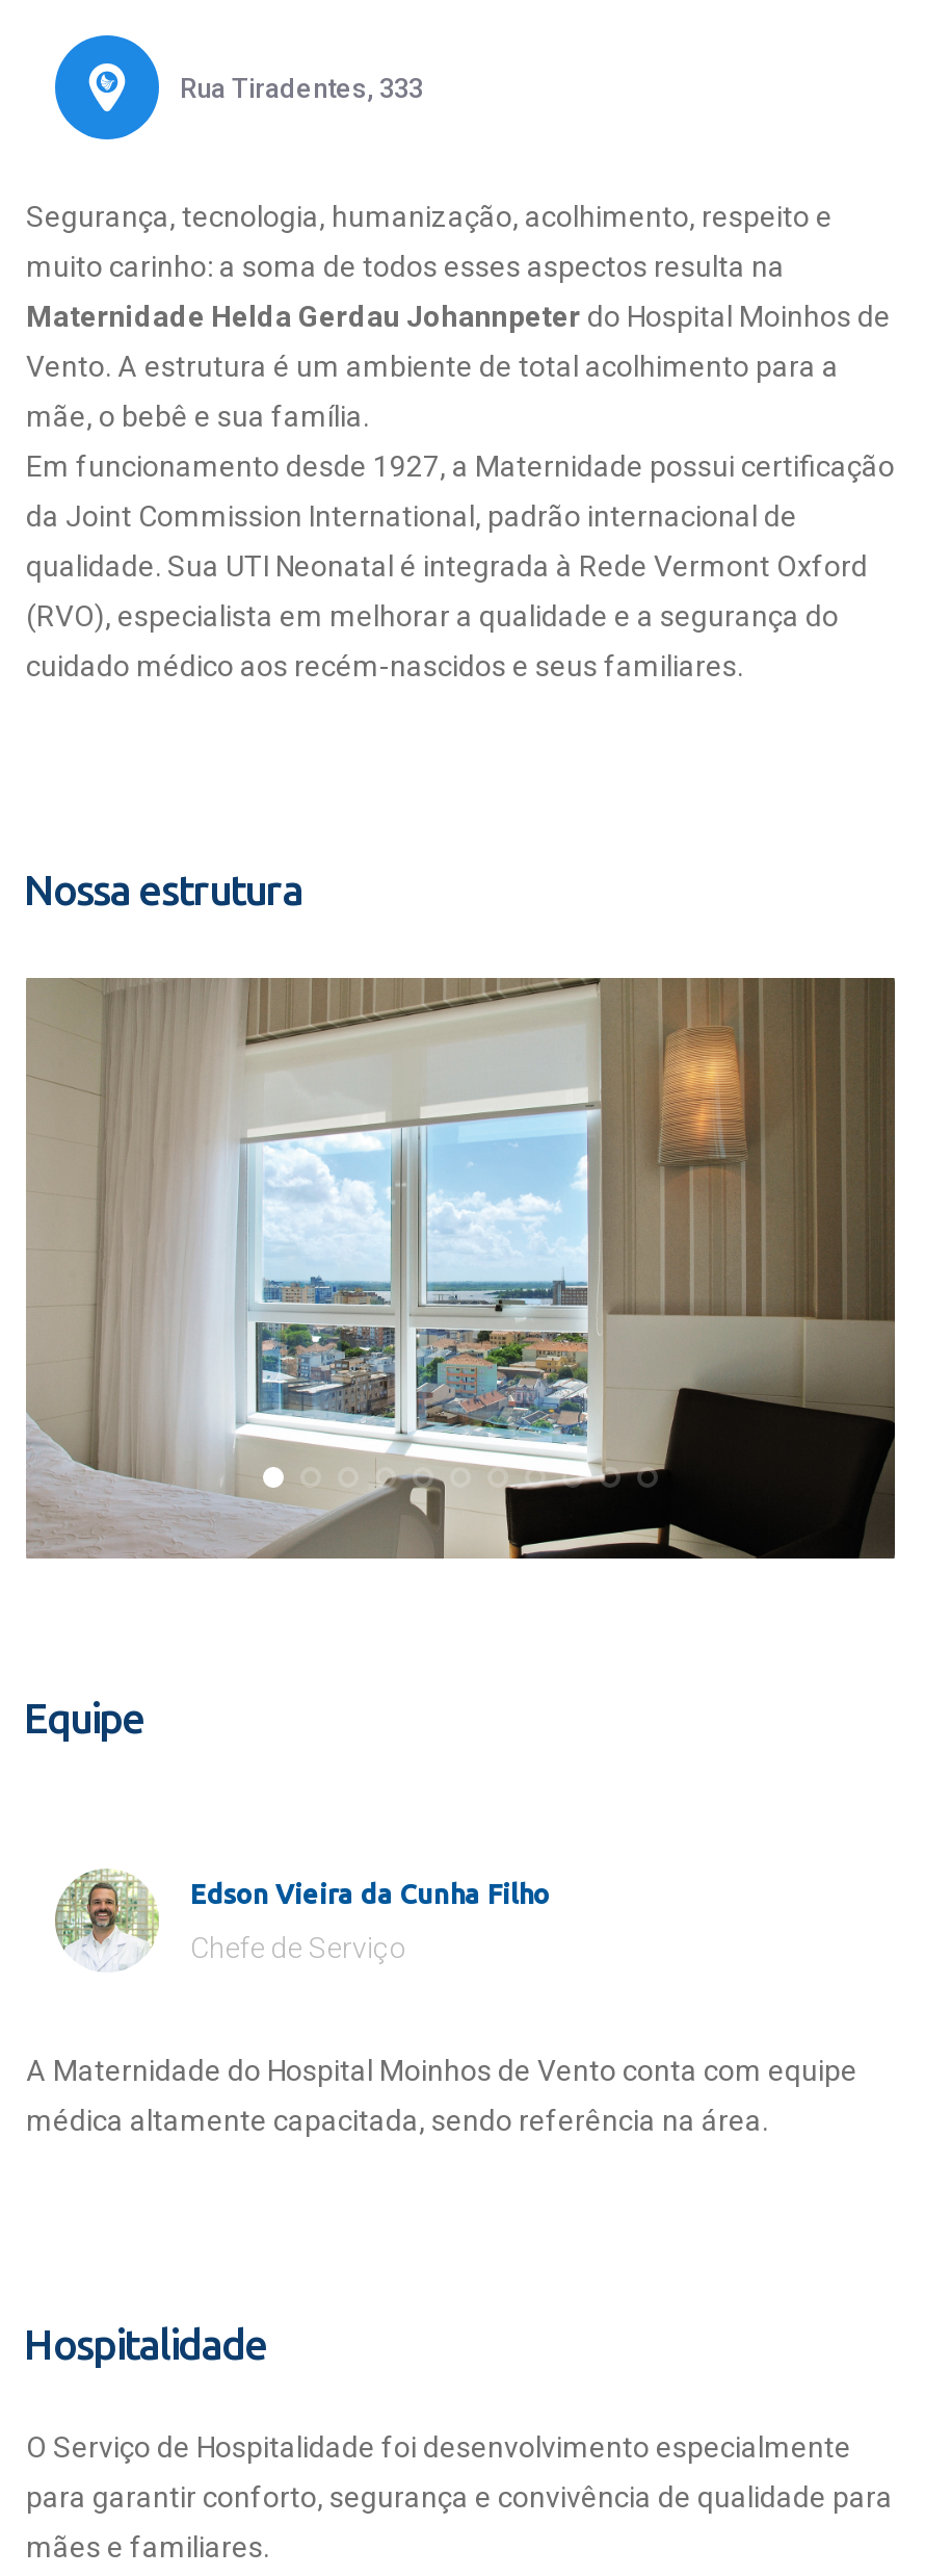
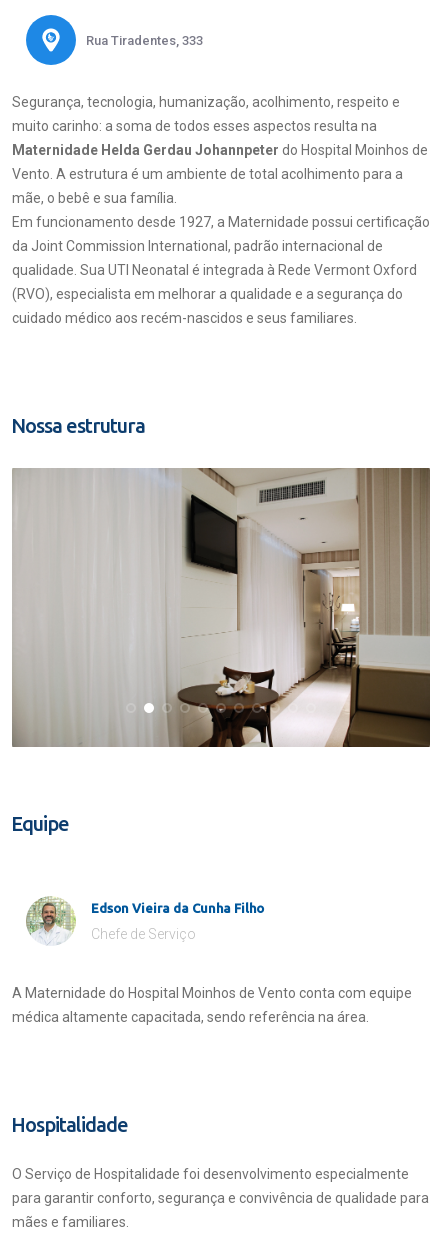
- [image]
+ [image]
